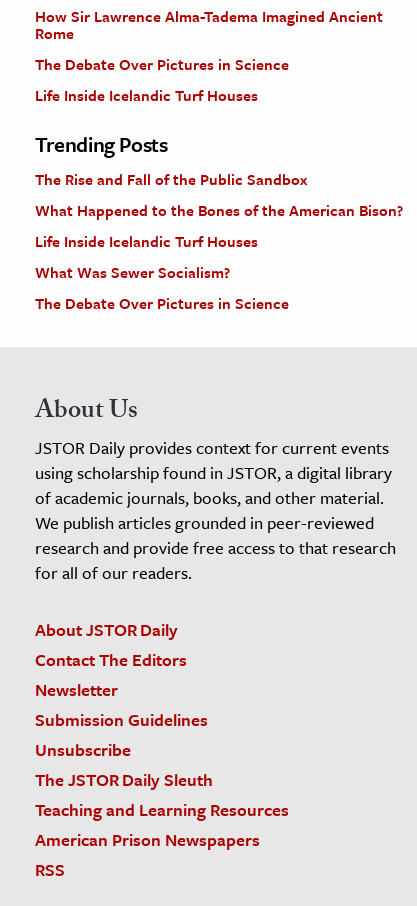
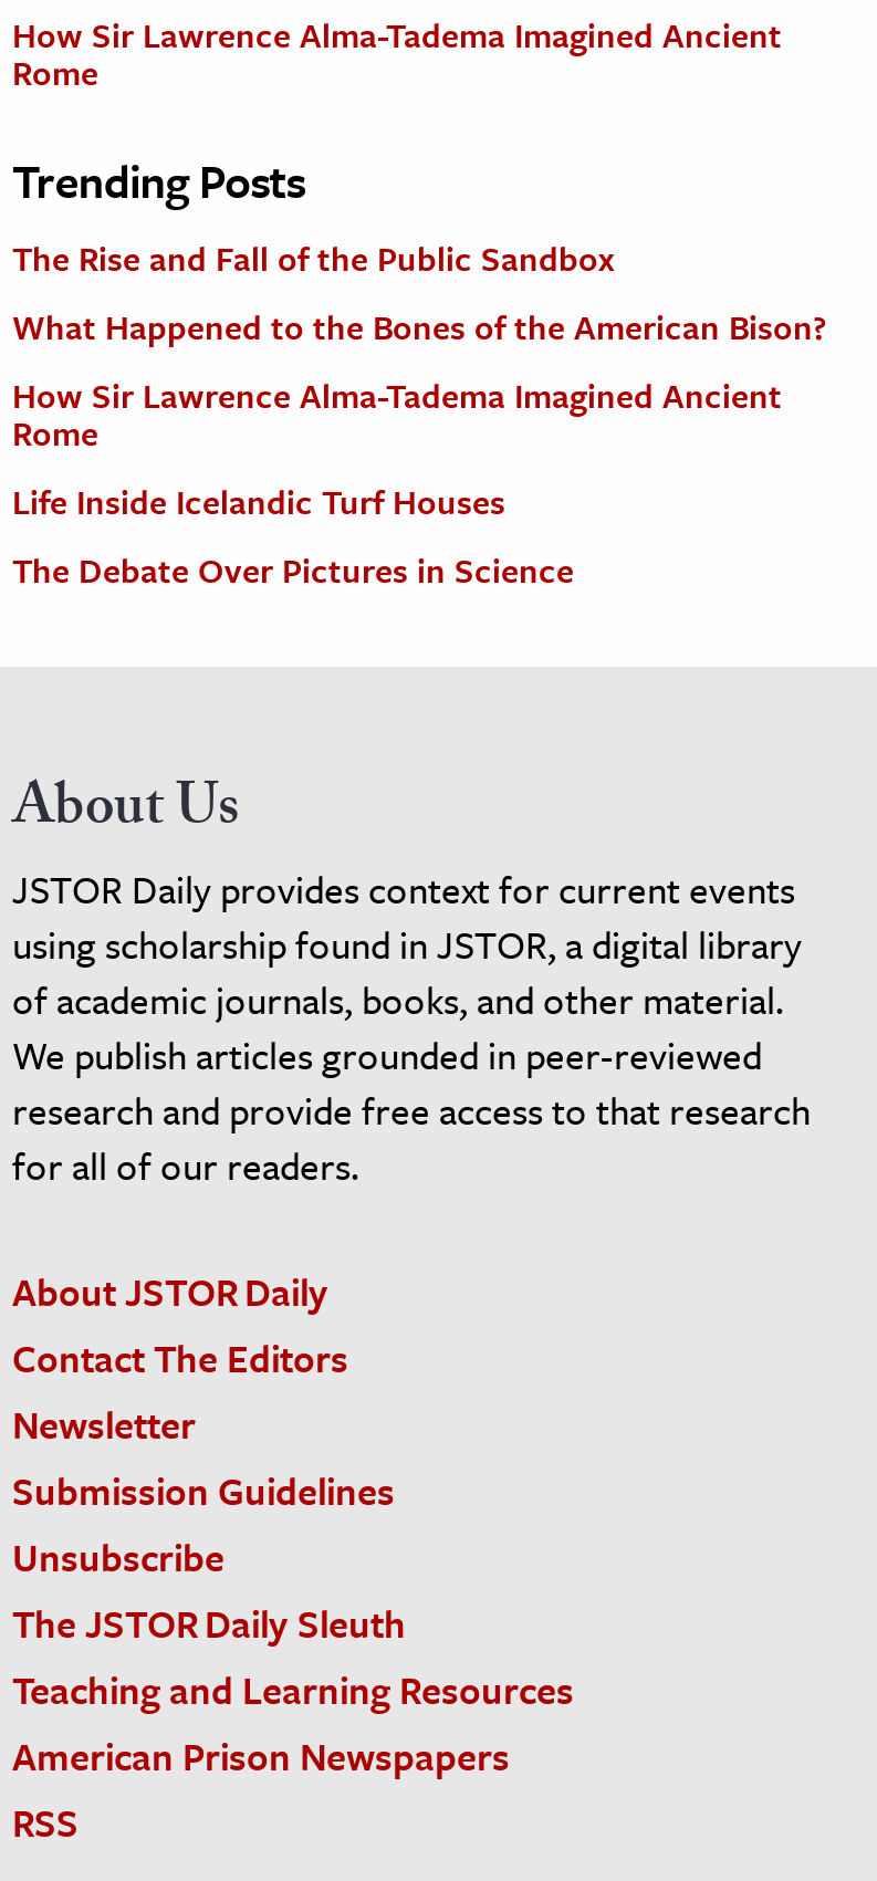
- The Debate Over Pictures in Science
- Life Inside Icelandic Turf Houses

moved up: Trending Posts | The Rise and Fall of the Public Sandbox | What Happened to the Bones of the American Bison?

+ How Sir Lawrence Alma-Tadema Imagined Ancient
+ Rome

- What Was Sewer Socialism?
